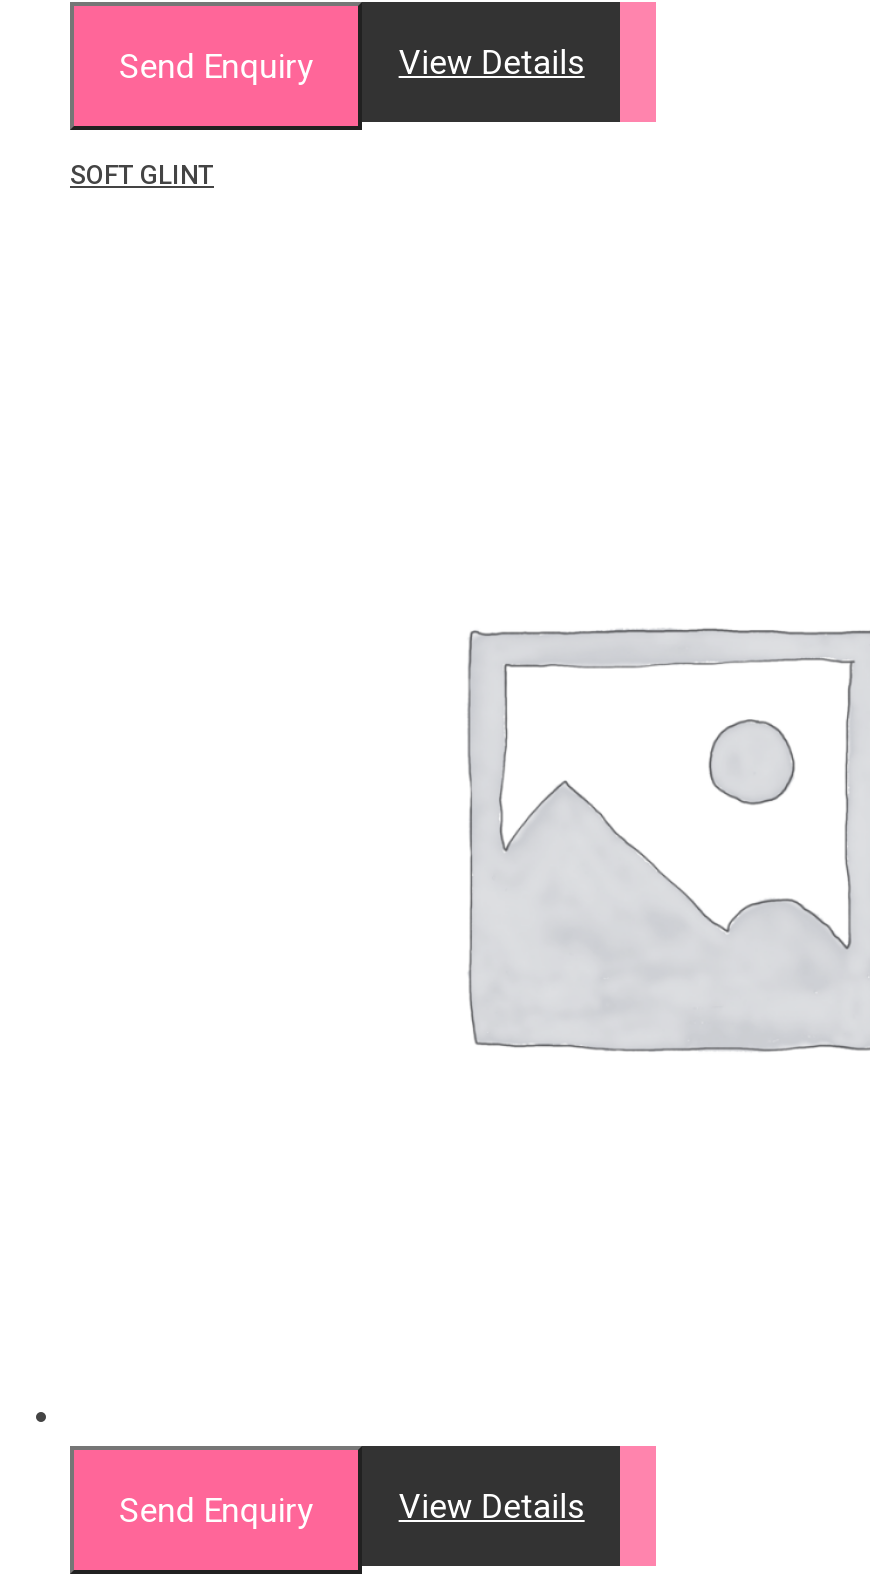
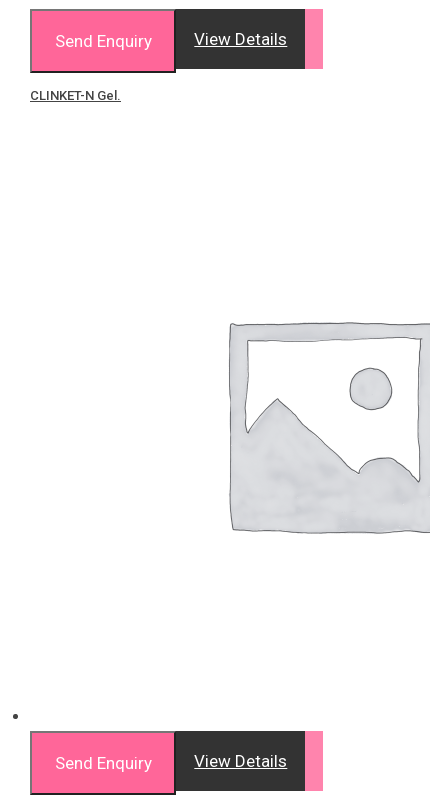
- SOFT GLINT
+ CLINKET-N Gel.
